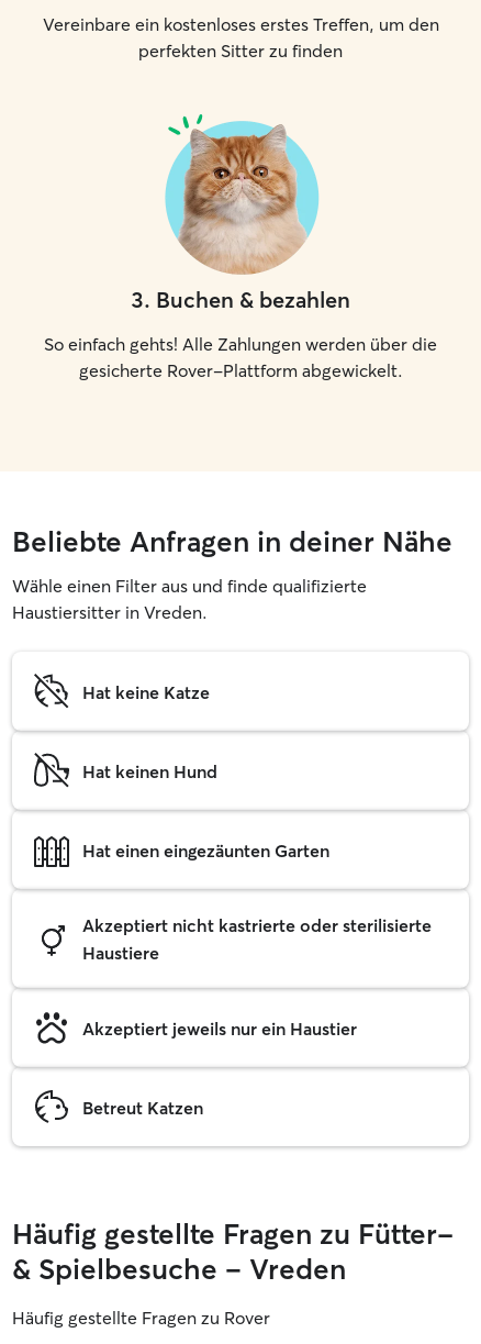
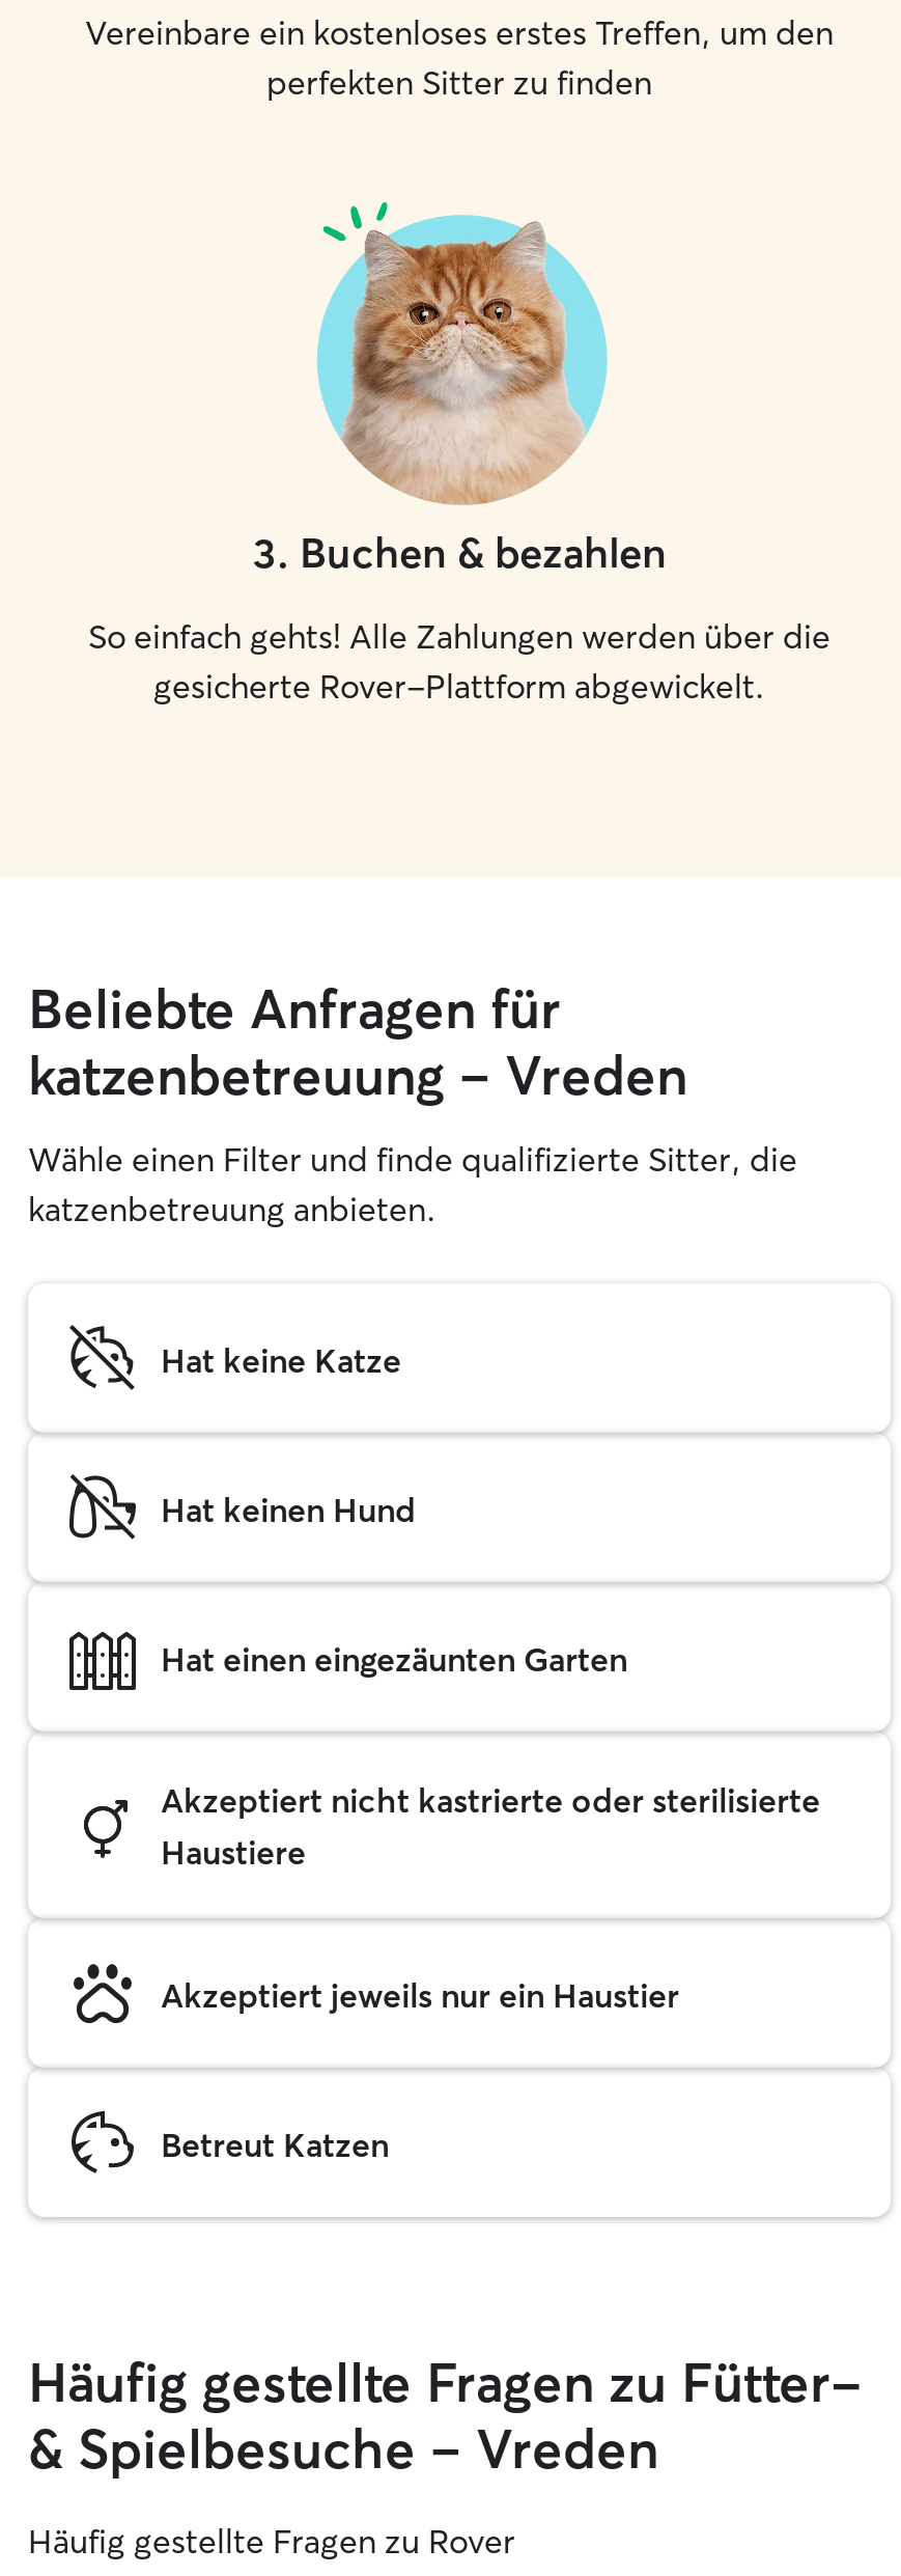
- Beliebte Anfragen in deiner Nähe
- Wähle einen Filter aus und finde qualifizierte
- Haustiersitter in Vreden.
+ Beliebte Anfragen für
+ katzenbetreuung – Vreden
+ Wähle einen Filter und finde qualifizierte Sitter, die
+ katzenbetreuung anbieten.
